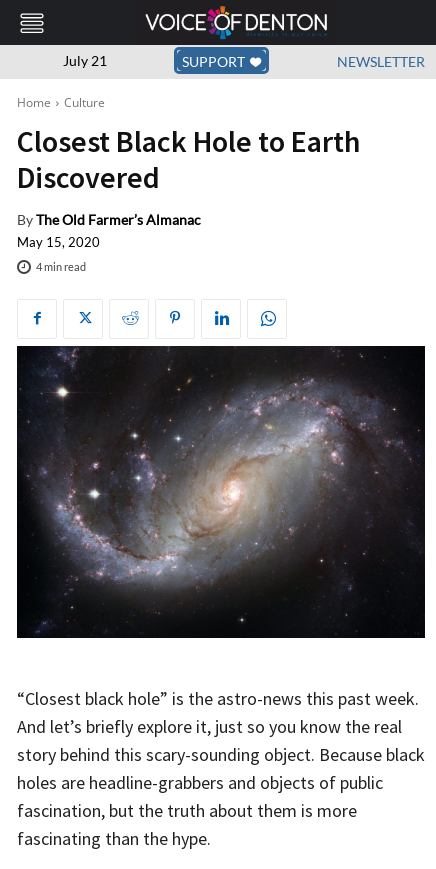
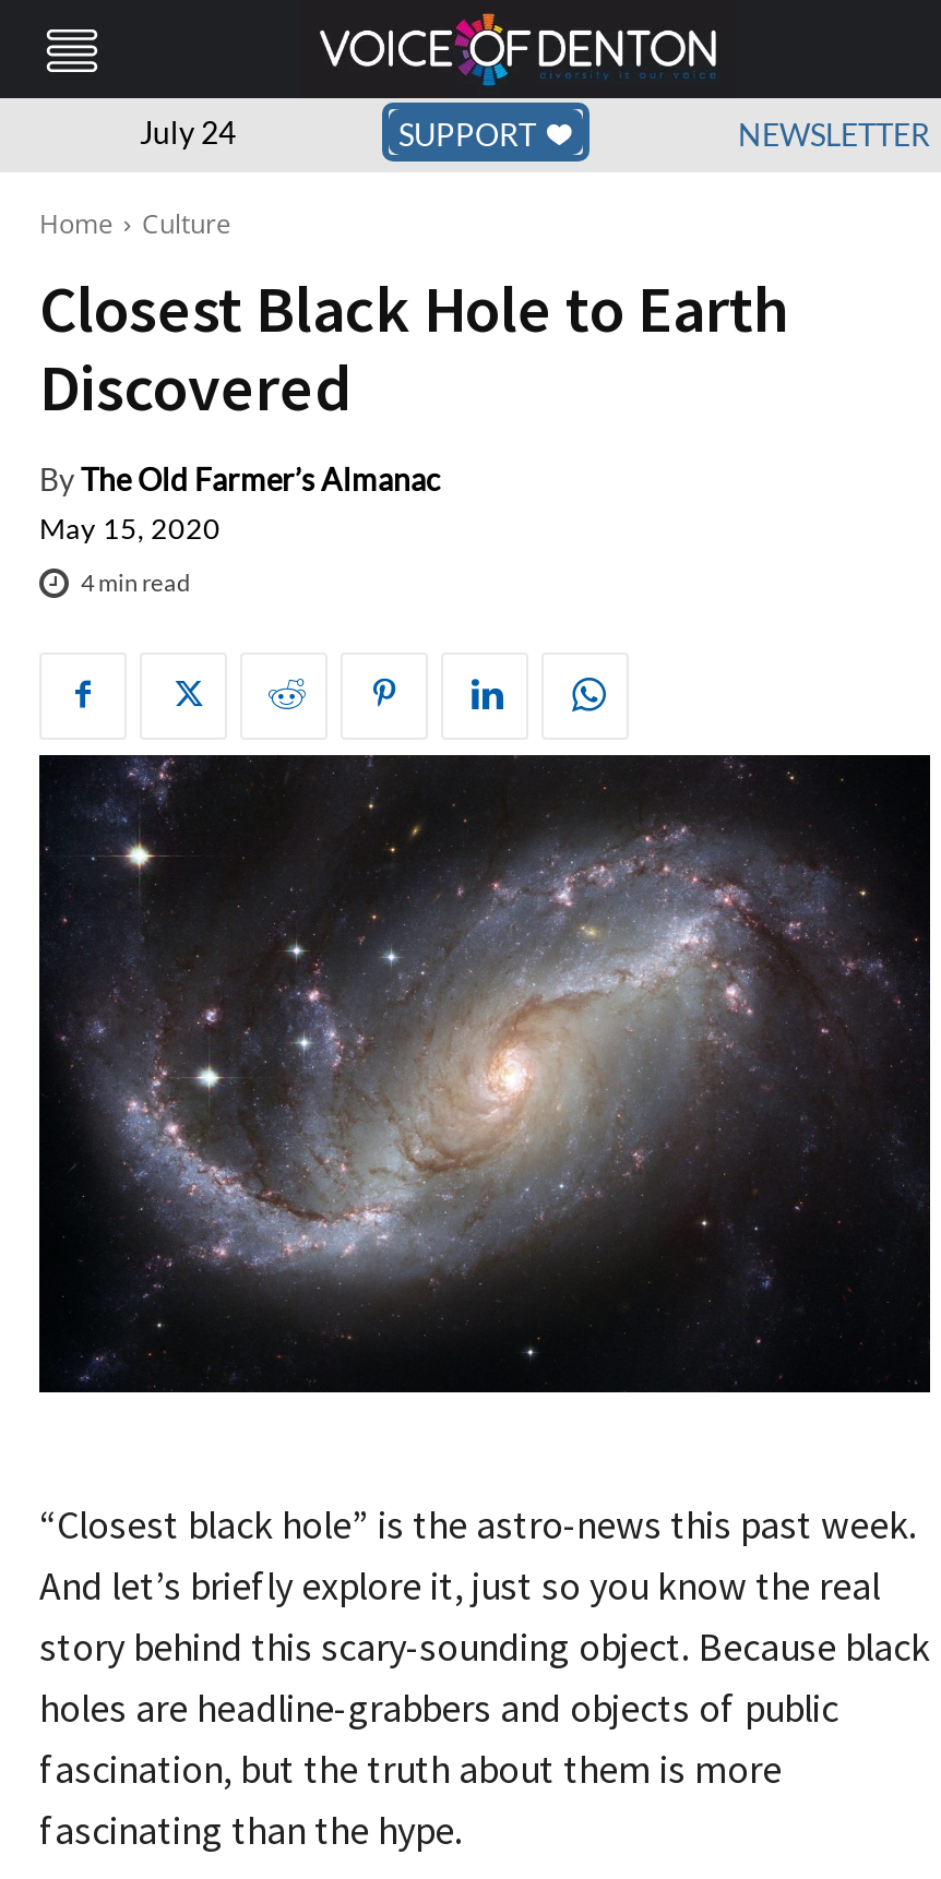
- July 21
+ July 24
